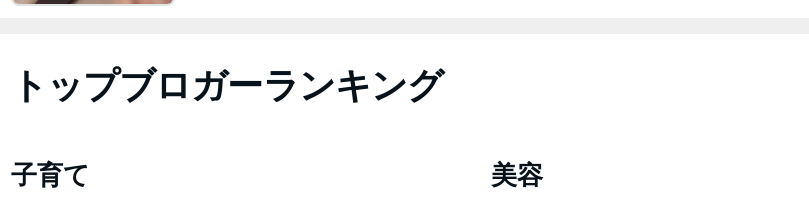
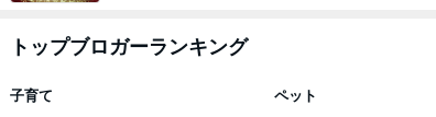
- 美容
+ ペット
